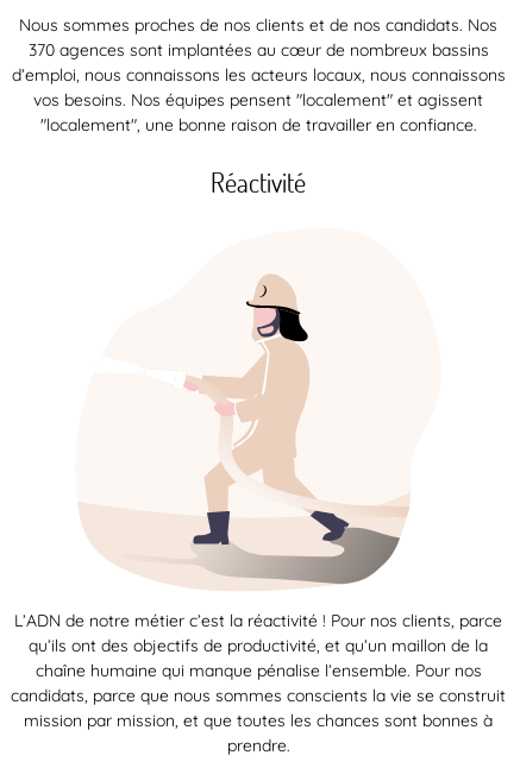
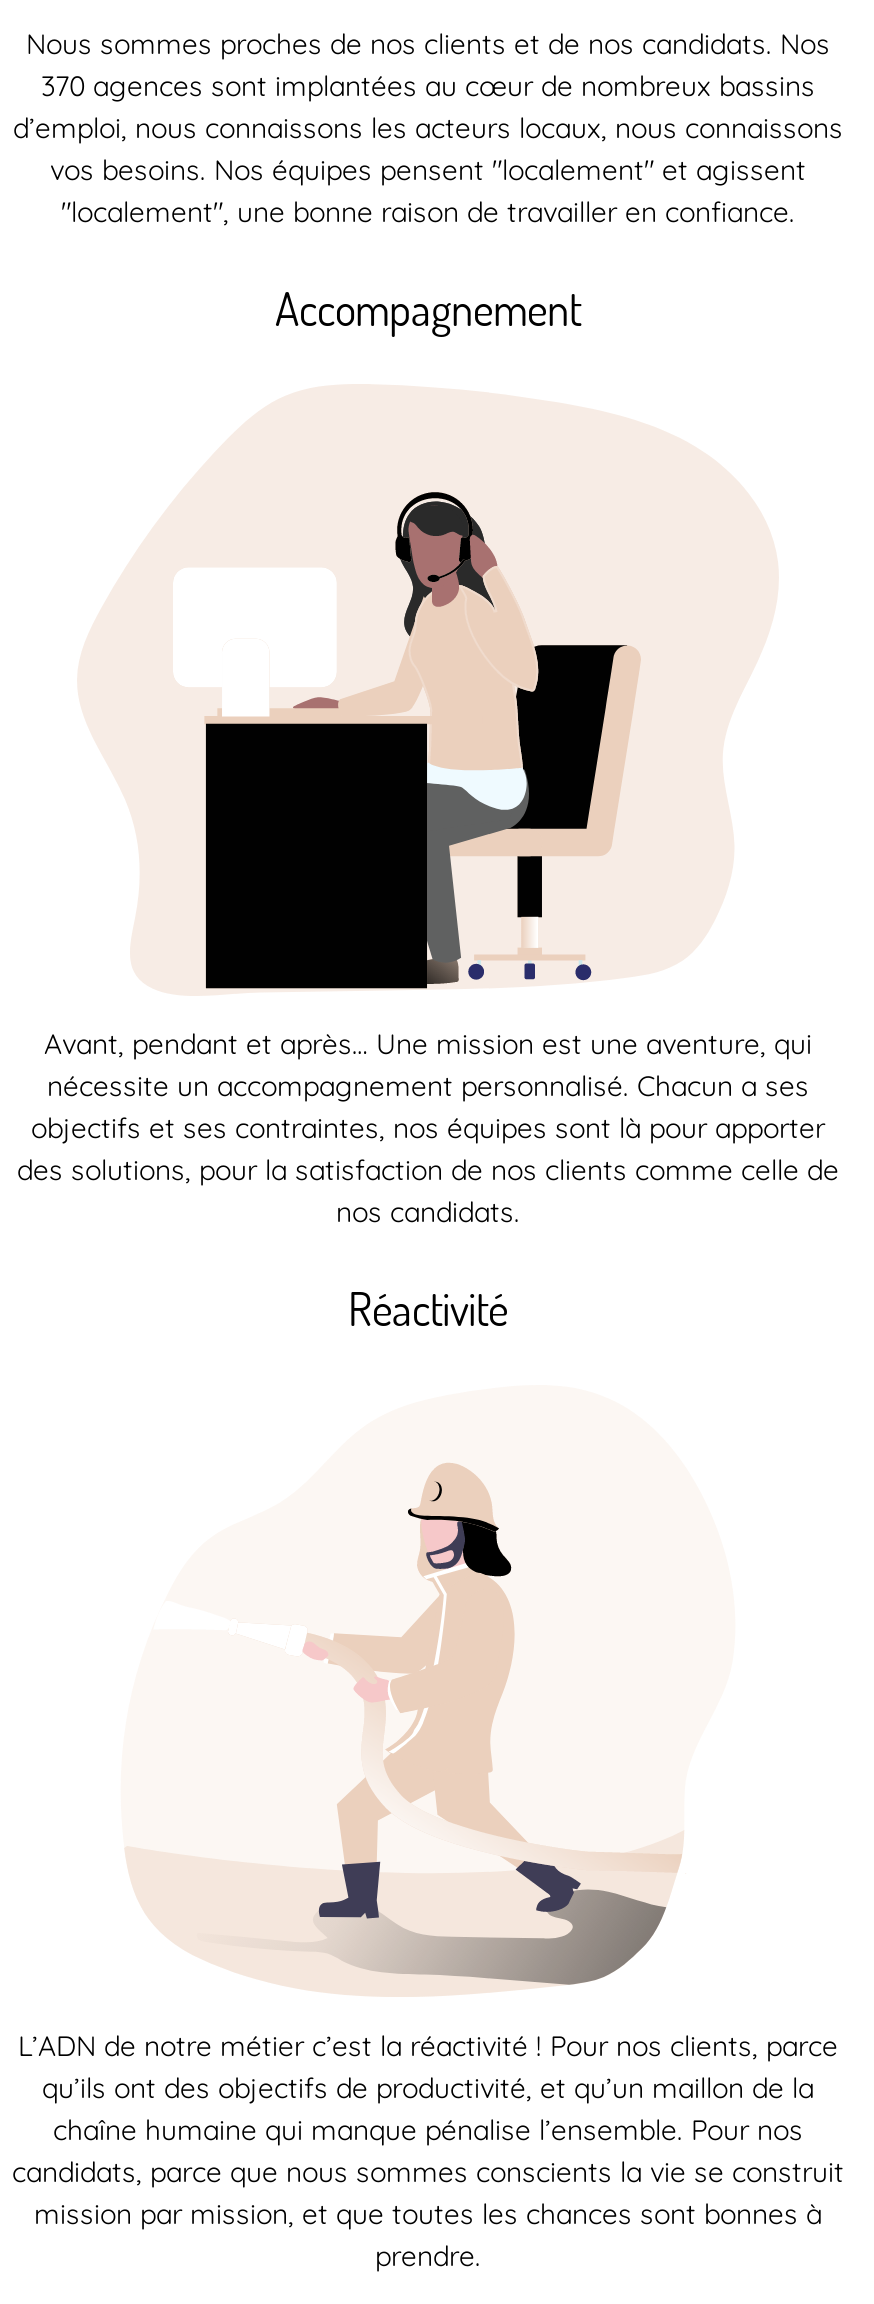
+ [image]
+ Avant, pendant et après… Une mission est une aventure, qui
+ nécessite un accompagnement personnalisé. Chacun a ses
+ objectifs et ses contraintes, nos équipes sont là pour apporter
+ des solutions, pour la satisfaction de nos clients comme celle de
+ nos candidats.

+ Accompagnement
